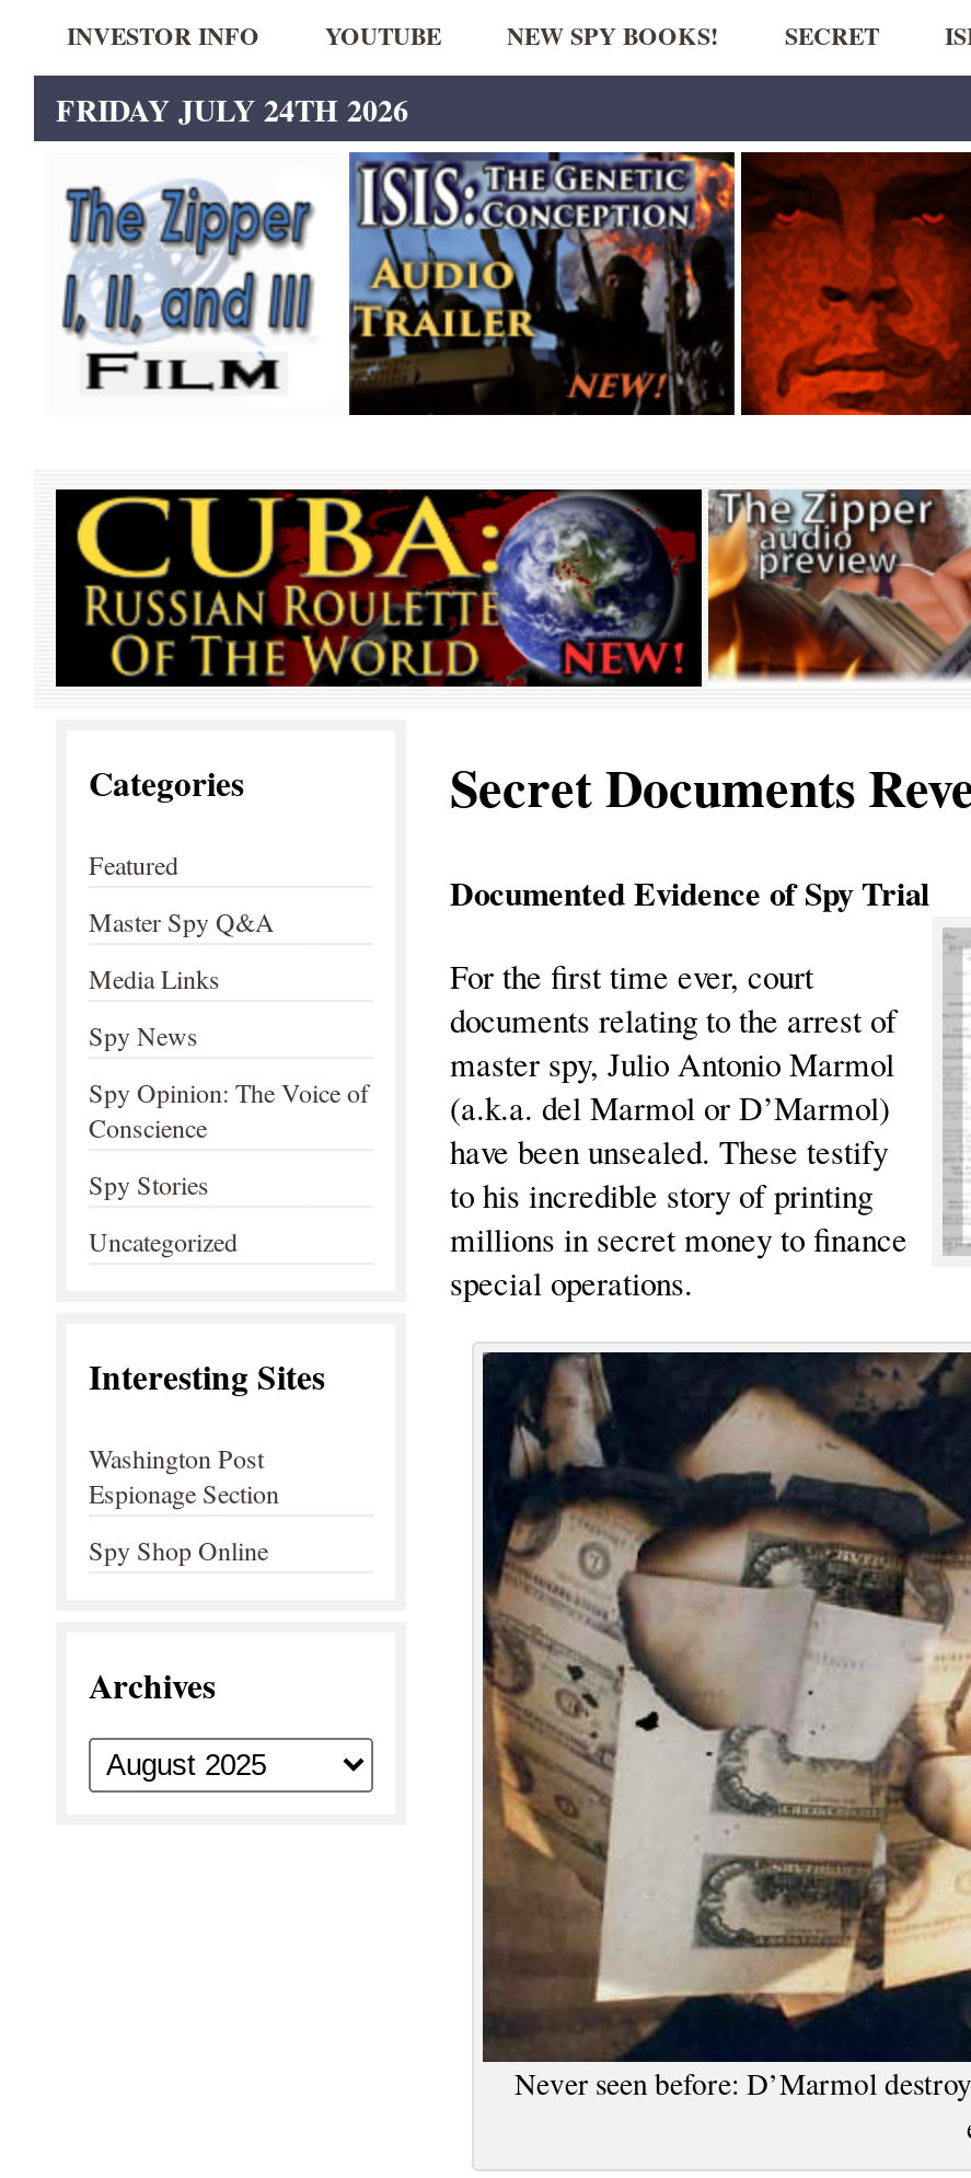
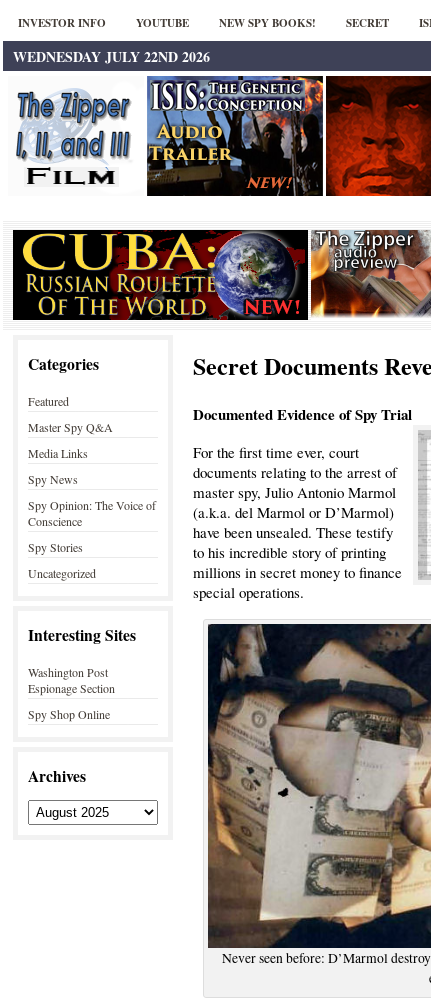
- FRIDAY JULY 24TH 2026
+ WEDNESDAY JULY 22ND 2026
